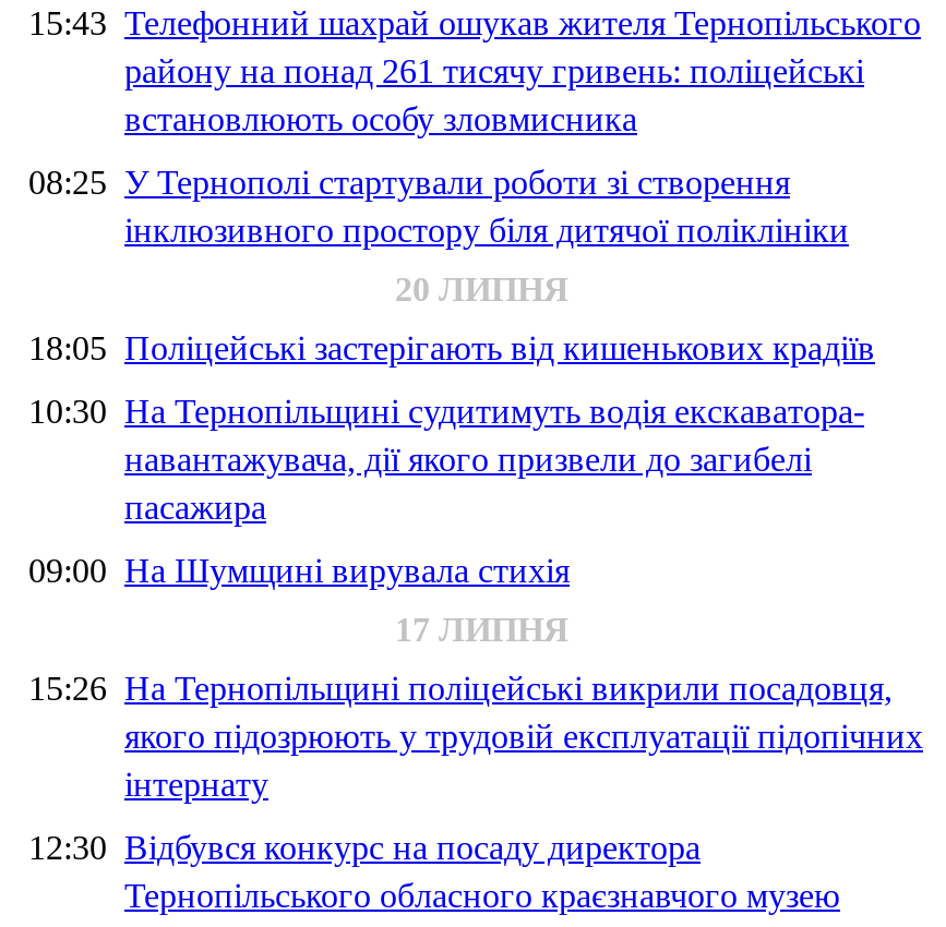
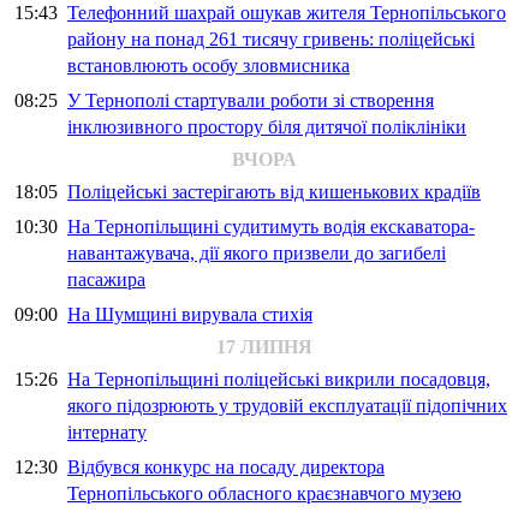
- 20 ЛИПНЯ
+ ВЧОРА
